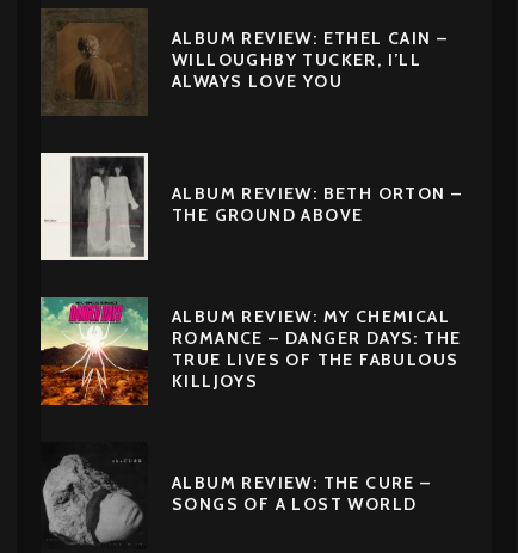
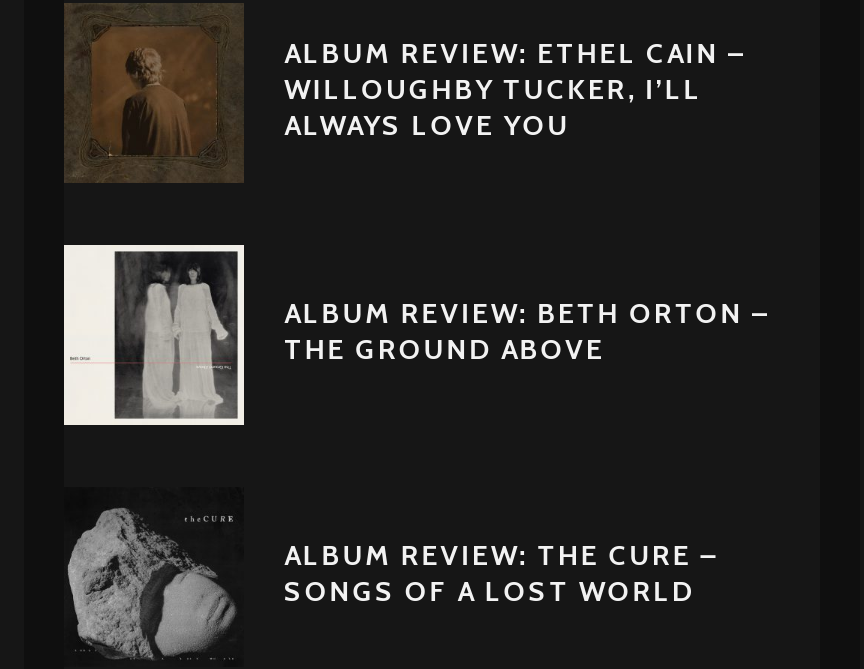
- [image]
- ALBUM REVIEW: MY CHEMICAL
- ROMANCE – DANGER DAYS: THE
- TRUE LIVES OF THE FABULOUS
- KILLJOYS
